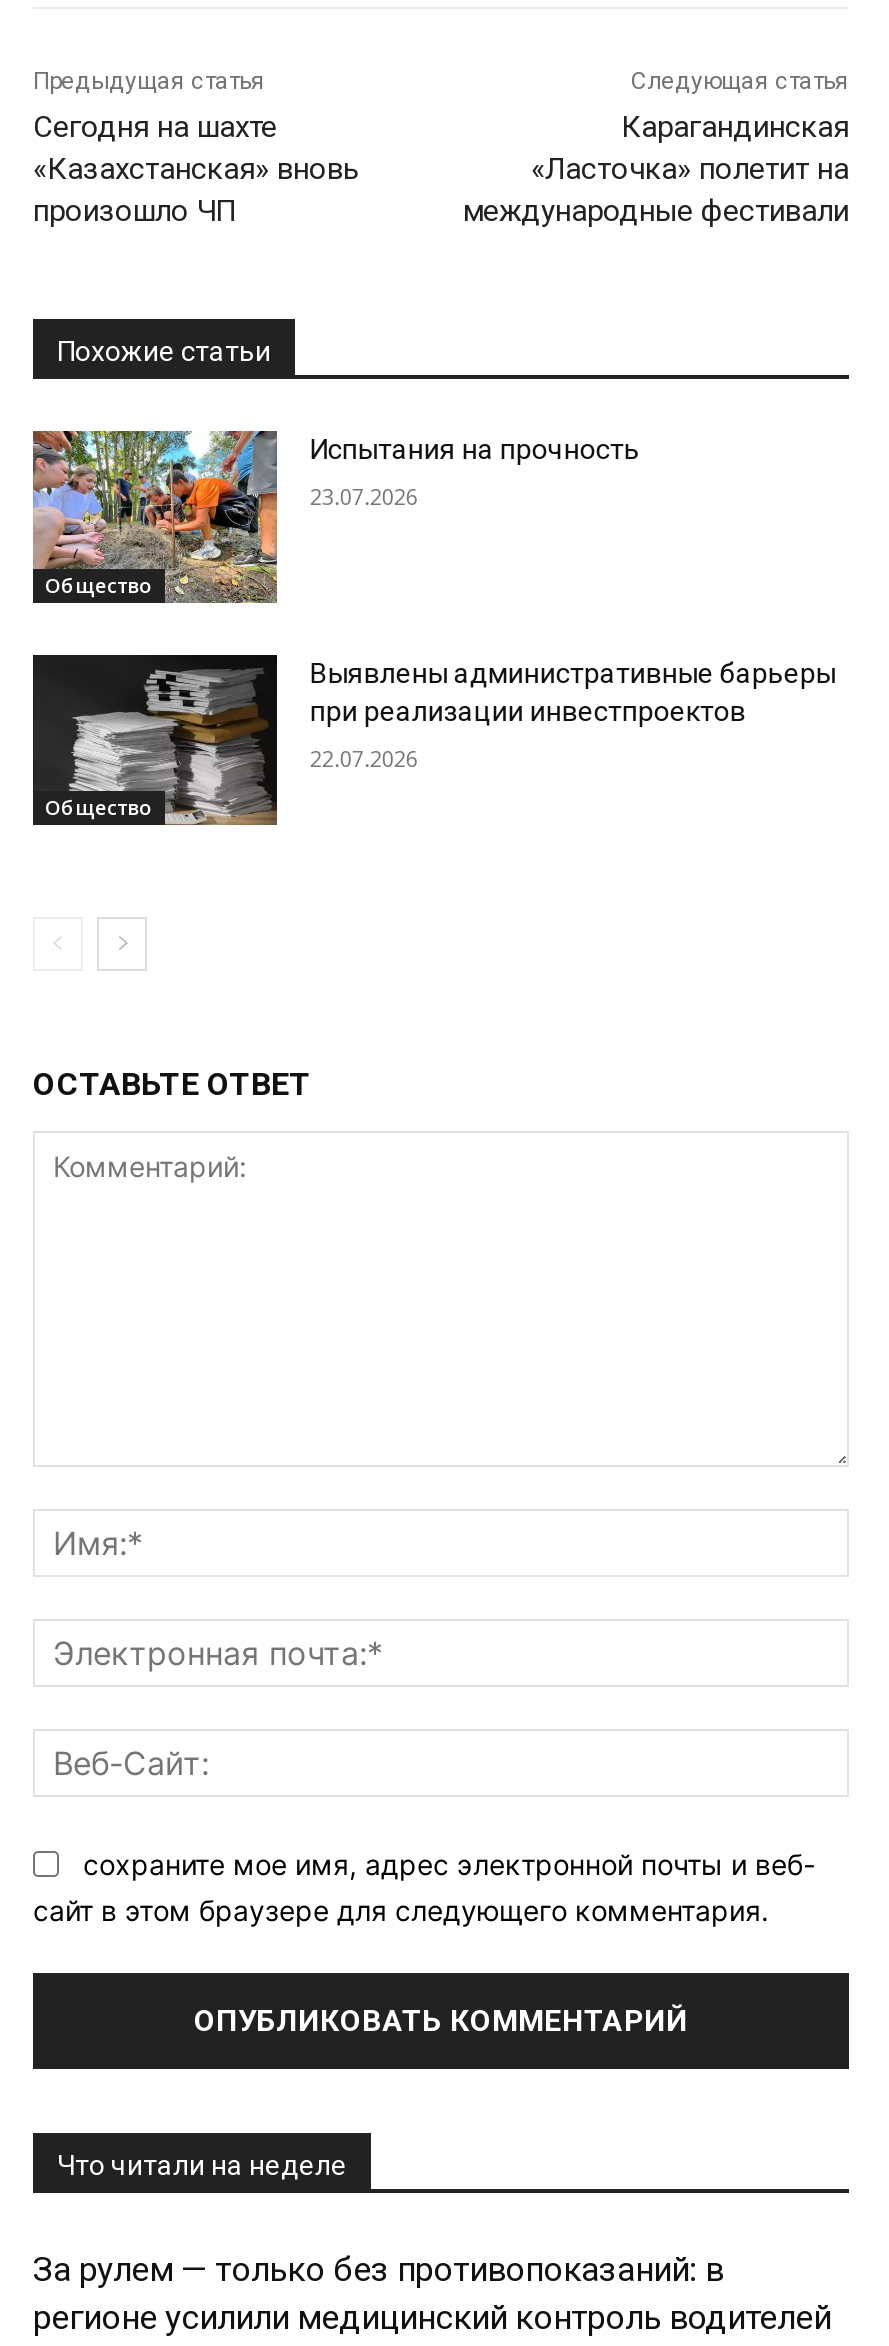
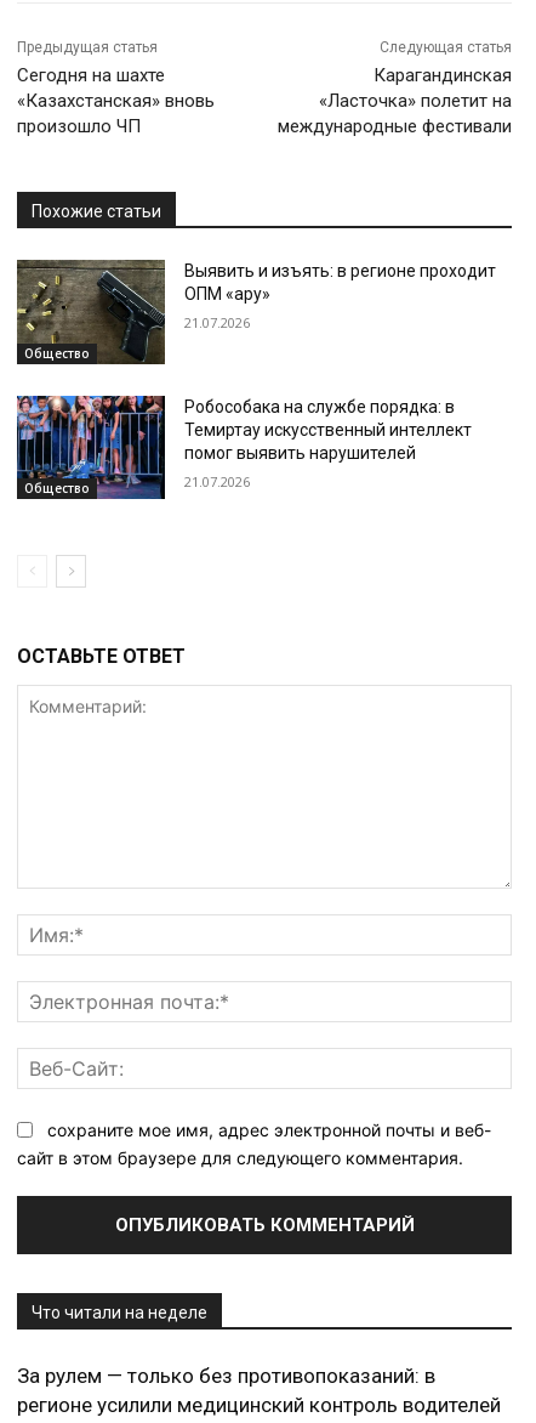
- [image]
- Испытания на прочность
+ [image]
+ Выявить и изъять: в регионе проходит
+ ОПМ «Қару»

- 23.07.2026
+ 21.07.2026

- [image]
- Выявлены административные барьеры
- при реализации инвестпроектов
+ [image]
+ Робособака на службе порядка: в
+ Темиртау искусственный интеллект
+ помог выявить нарушителей

- 22.07.2026
+ 21.07.2026
